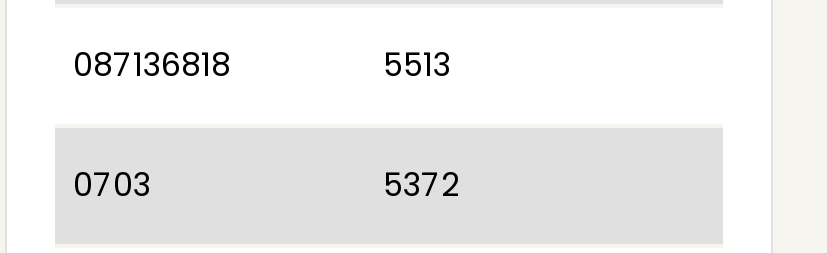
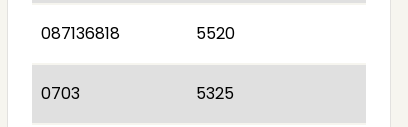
- 5513
+ 5520

- 5372
+ 5325
